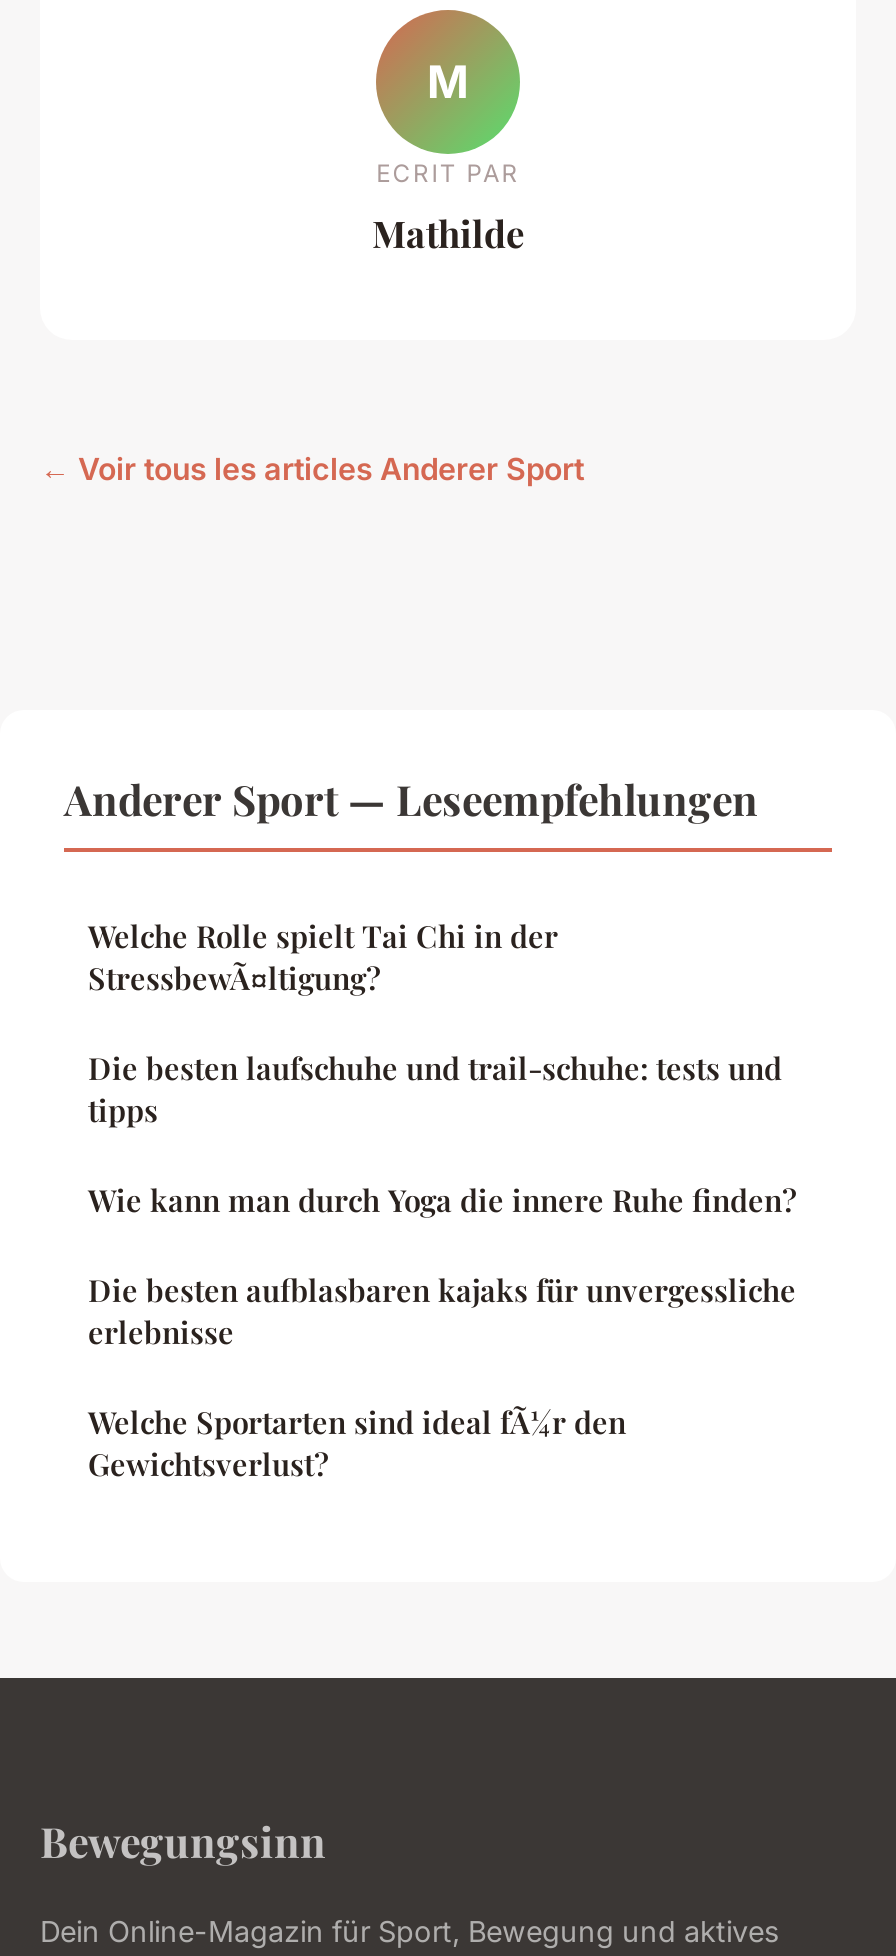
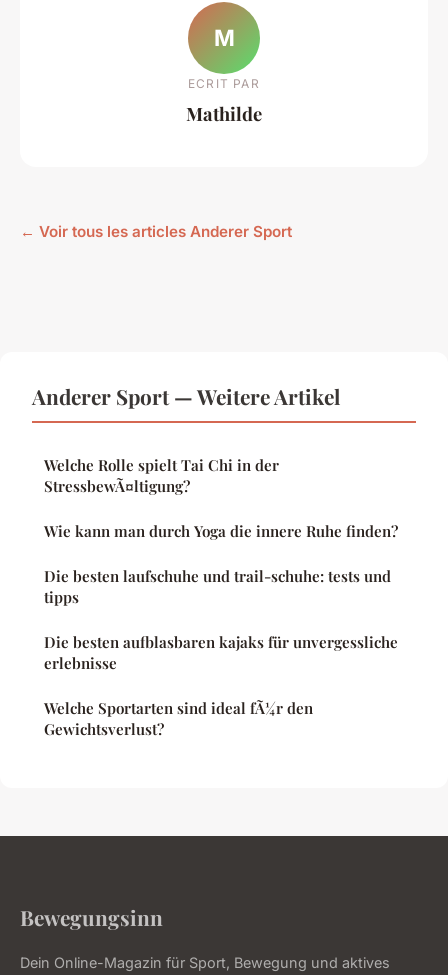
- Anderer Sport — Leseempfehlungen
+ Anderer Sport — Weitere Artikel

moved down: Die besten laufschuhe und trail-schuhe: tests und | tipps

moved up: Wie kann man durch Yoga die innere Ruhe finden?
